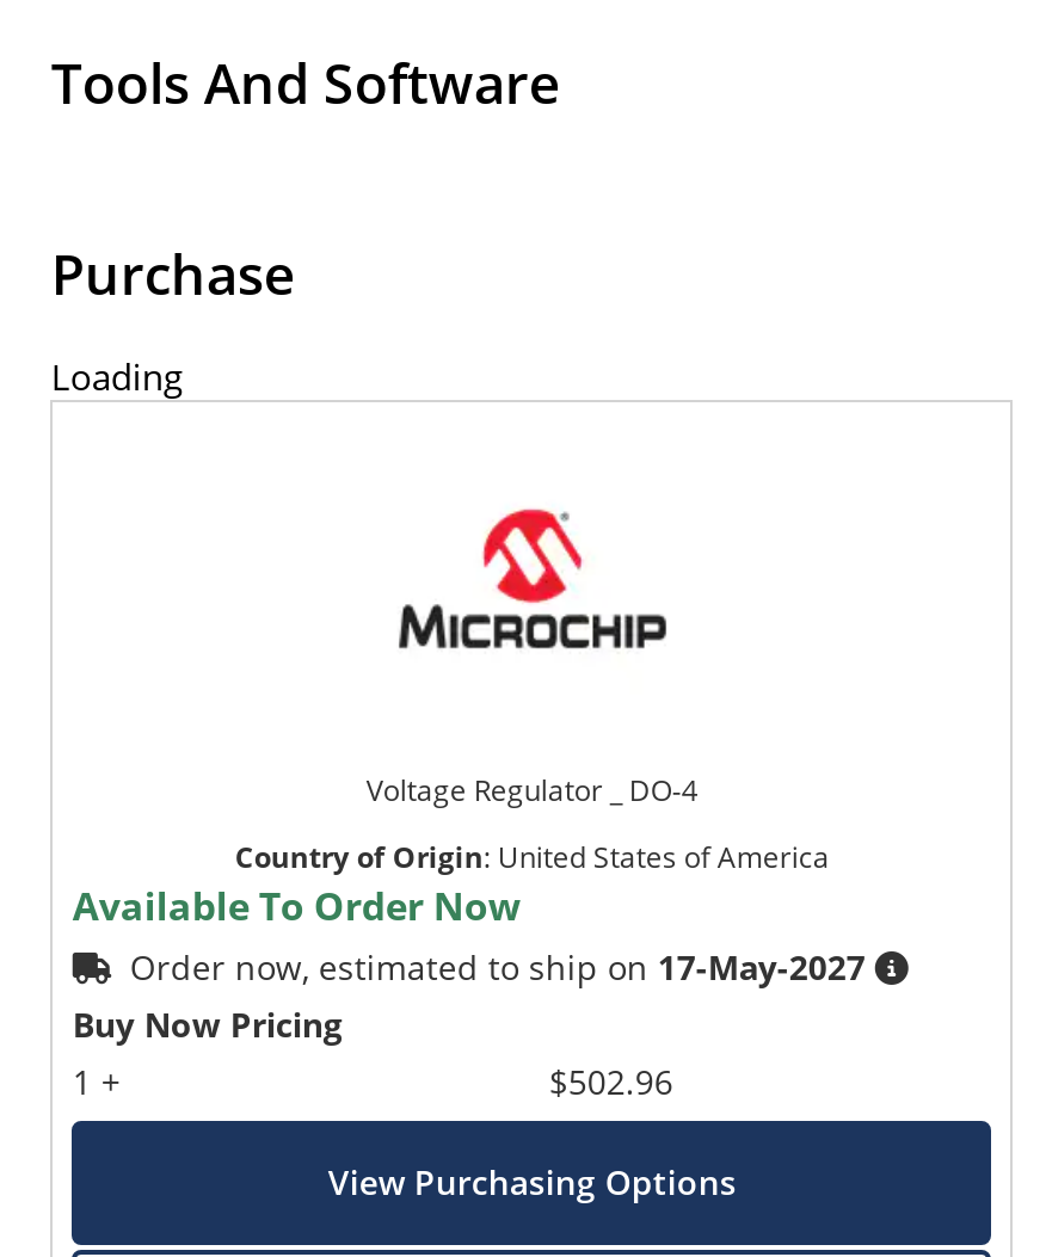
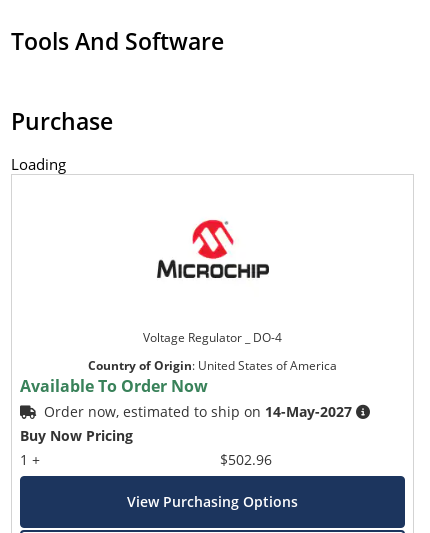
- Order now, estimated to ship on 17-May-2027
+ Order now, estimated to ship on 14-May-2027
